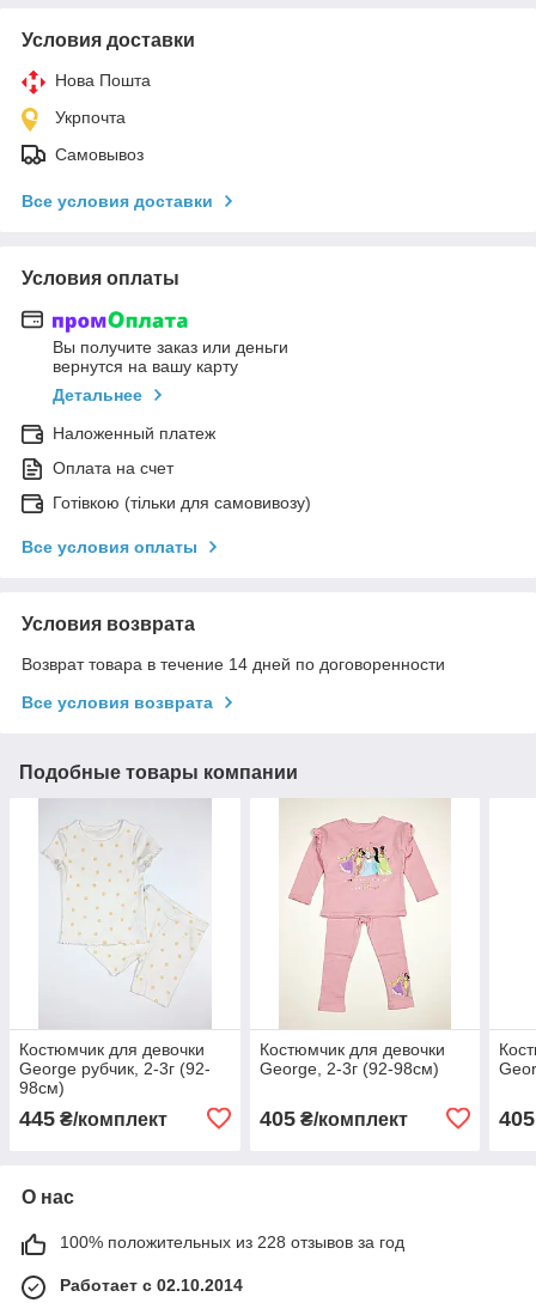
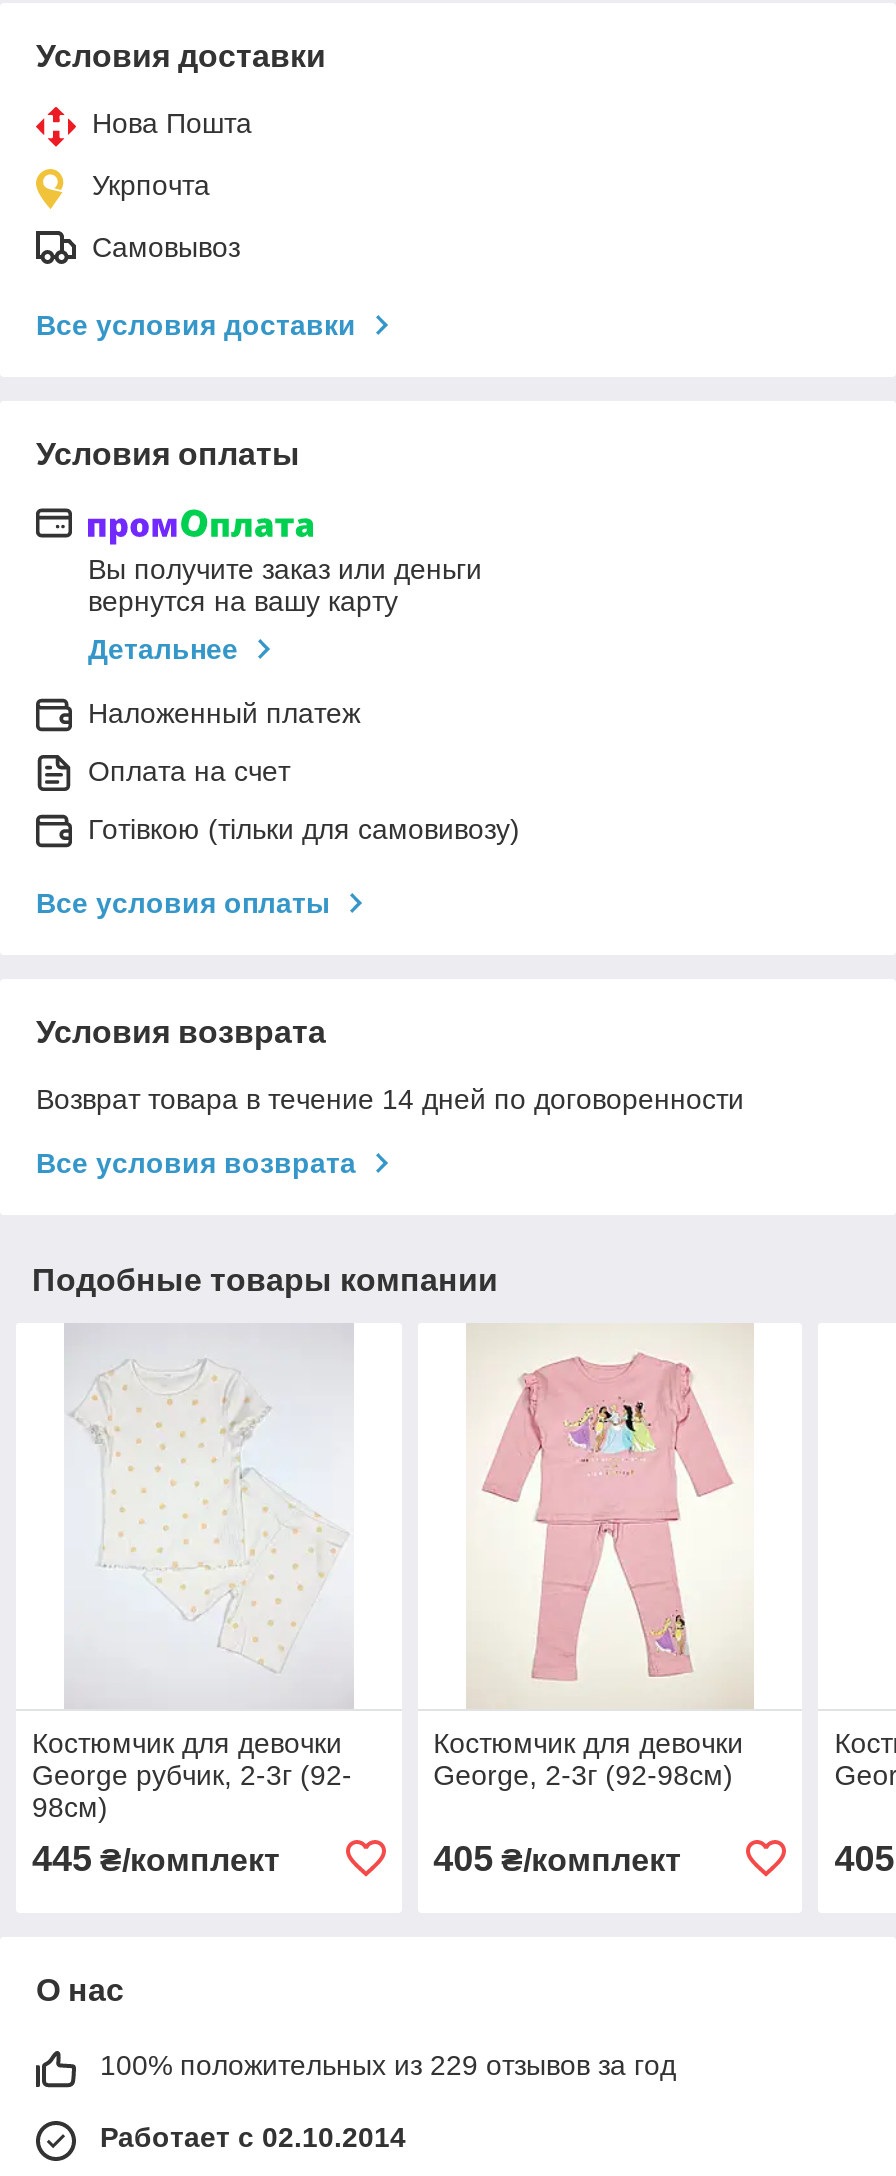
- 100% положительных из 228 отзывов за год
+ 100% положительных из 229 отзывов за год
